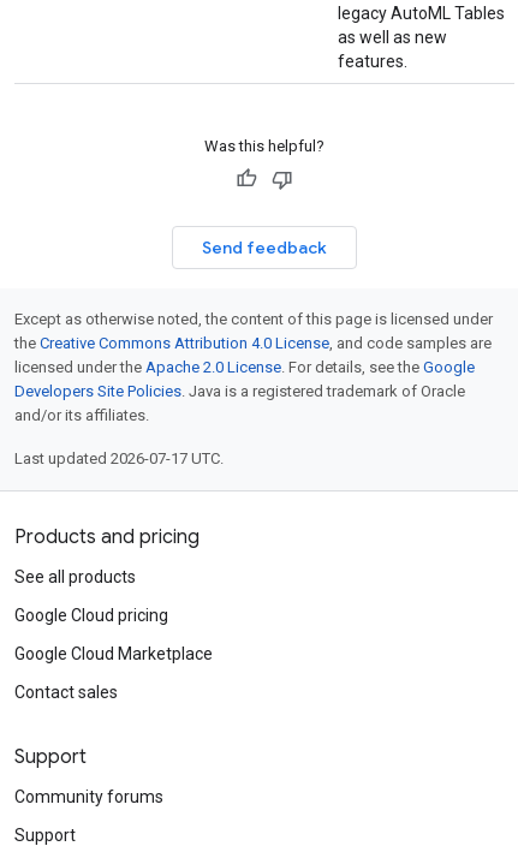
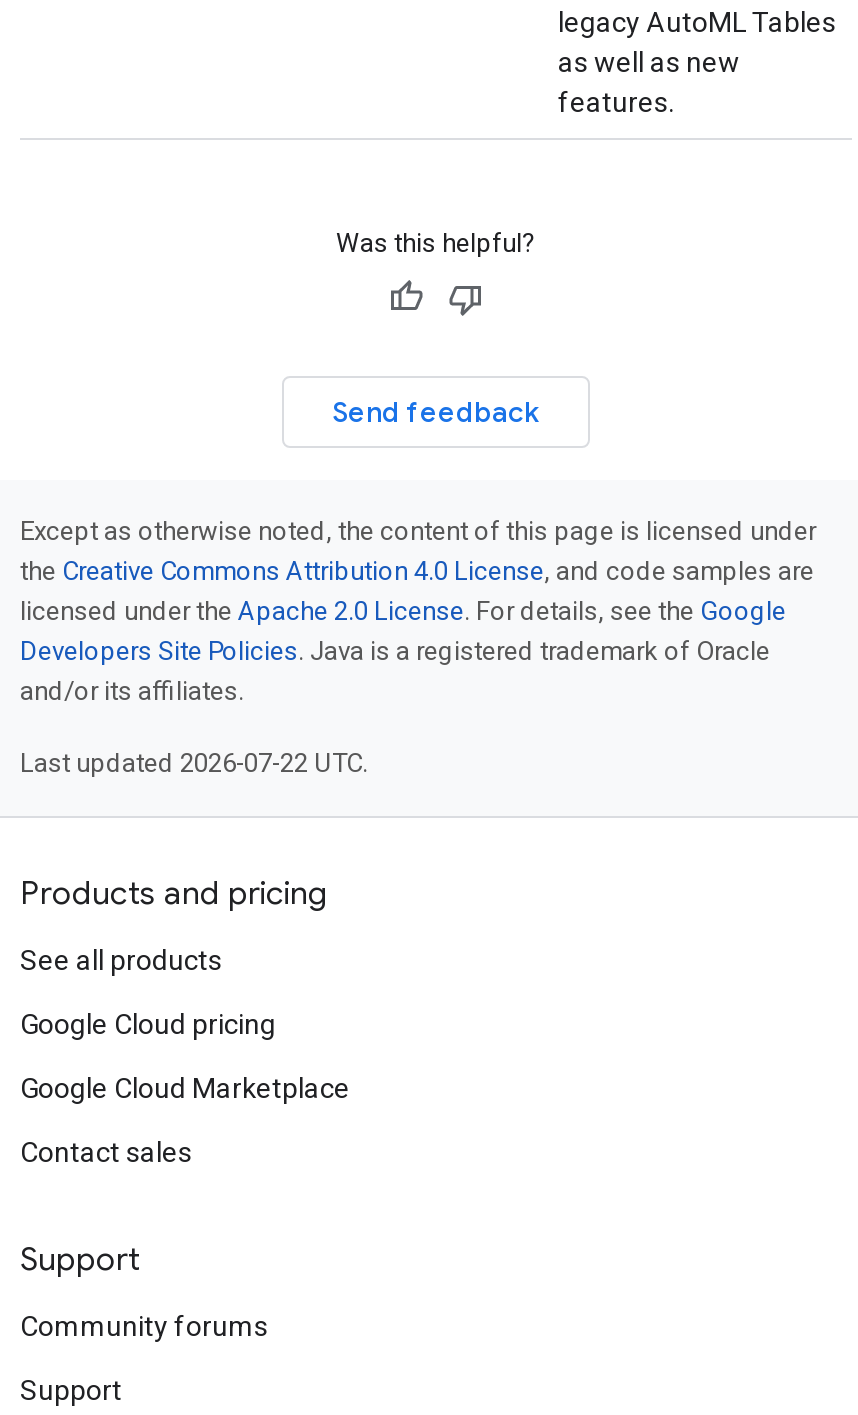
- Last updated 2026-07-17 UTC.
+ Last updated 2026-07-22 UTC.
